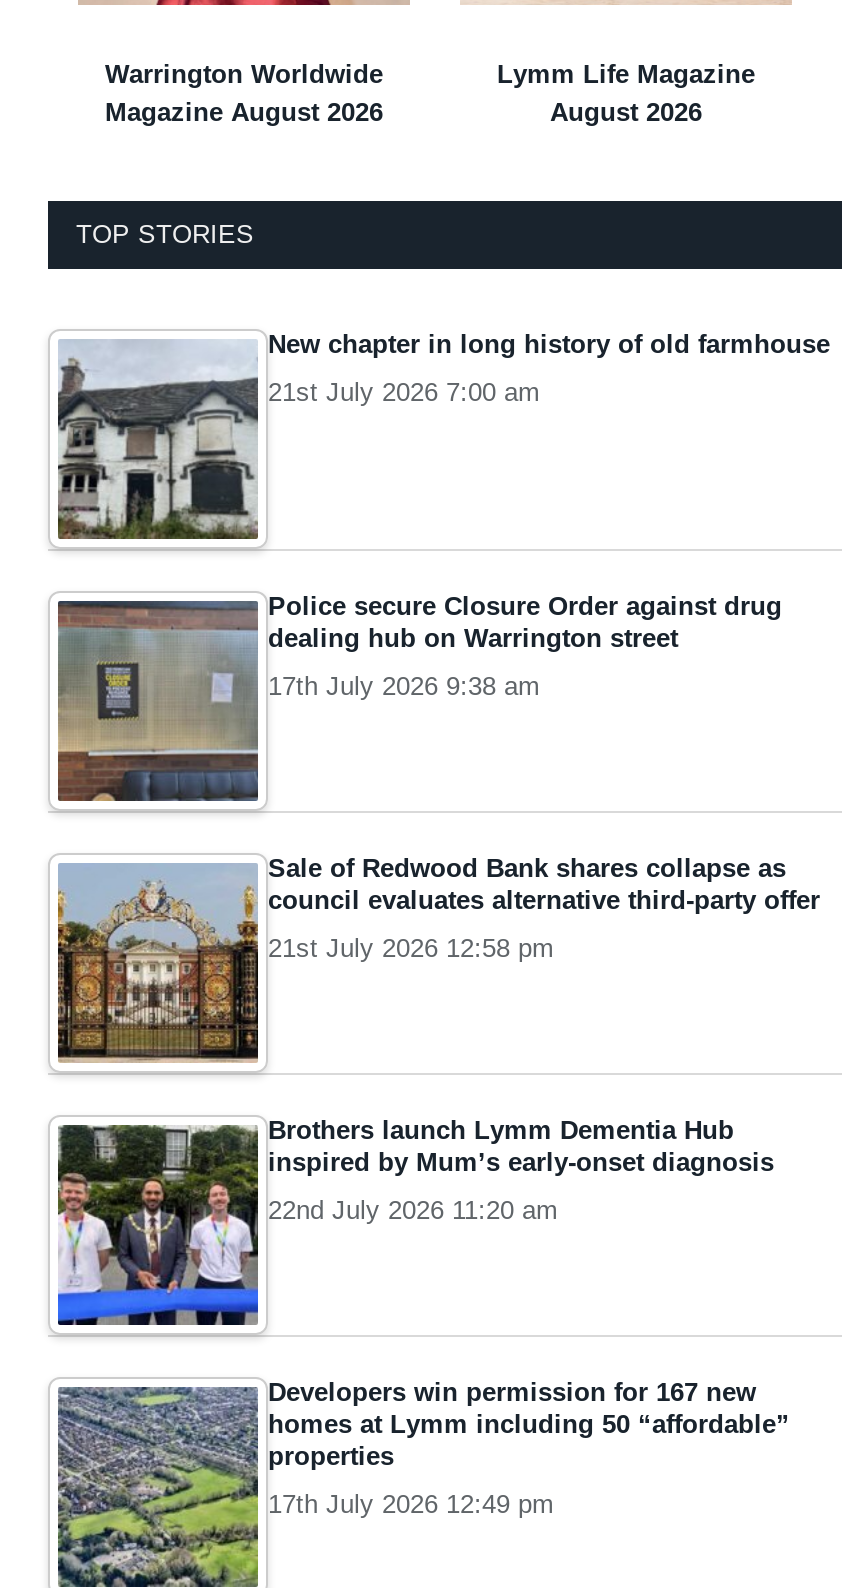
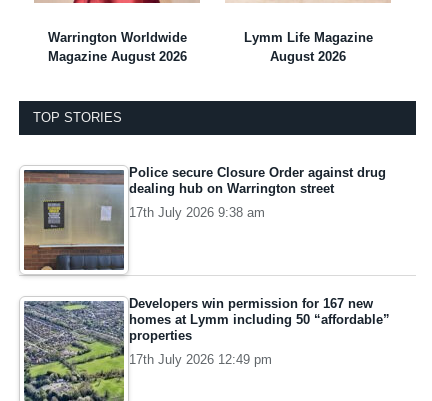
- [image]
- New chapter in long history of old farmhouse
- 21st July 2026 7:00 am

- [image]
- Sale of Redwood Bank shares collapse as
- council evaluates alternative third-party offer
- 21st July 2026 12:58 pm

- [image]
- Brothers launch Lymm Dementia Hub
- inspired by Mum’s early-onset diagnosis
- 22nd July 2026 11:20 am
